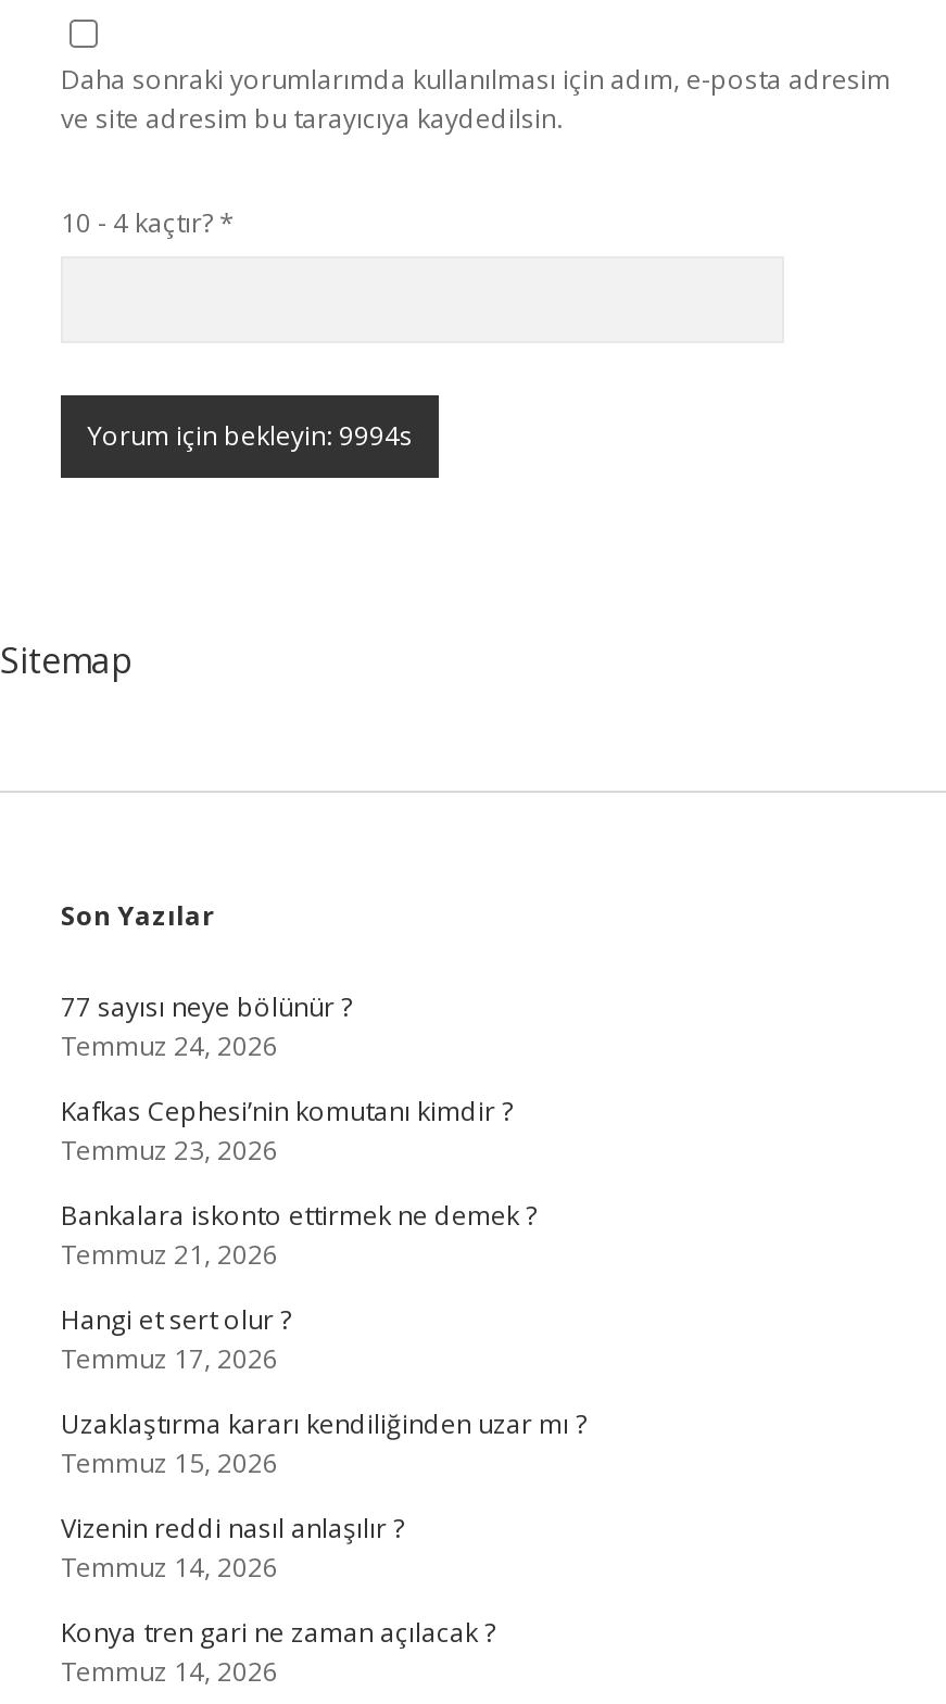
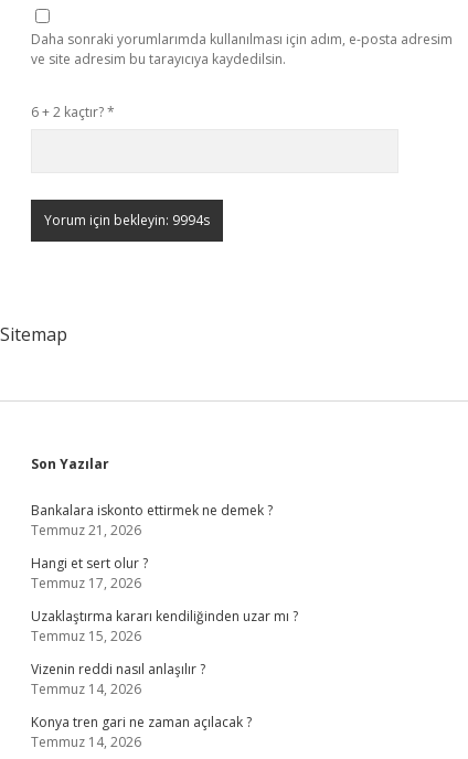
- 10 - 4 kaçtır? *
+ 6 + 2 kaçtır? *

- 77 sayısı neye bölünür ?
- Temmuz 24, 2026
- Kafkas Cephesi’nin komutanı kimdir ?
- Temmuz 23, 2026
